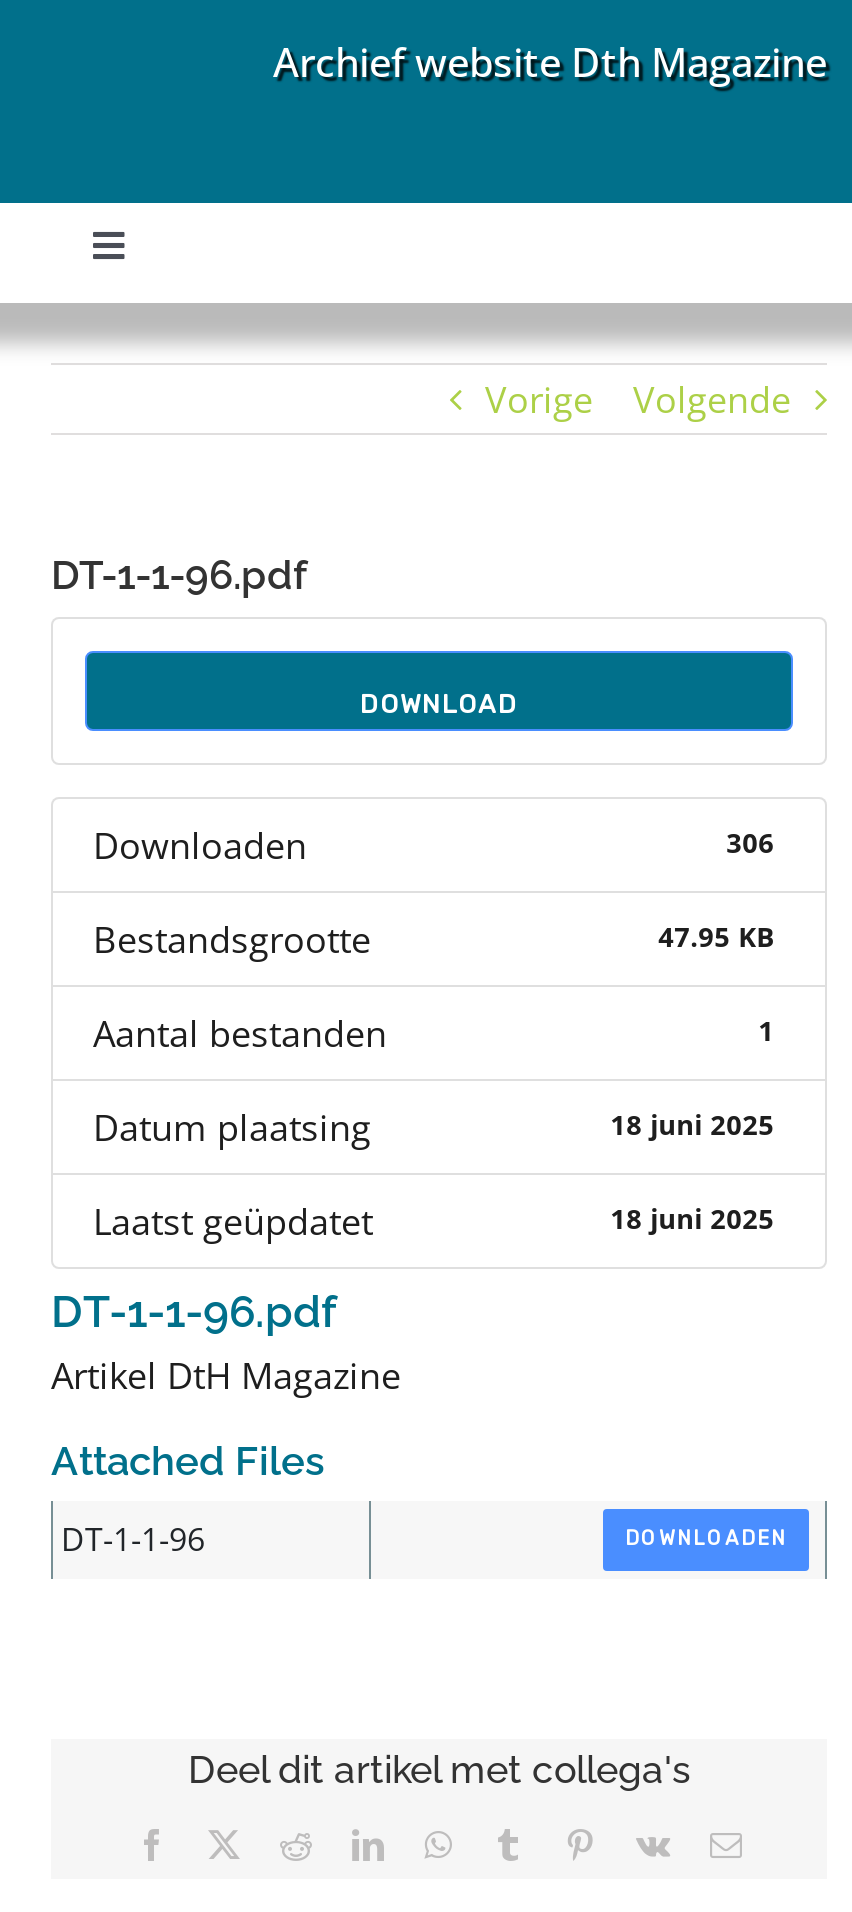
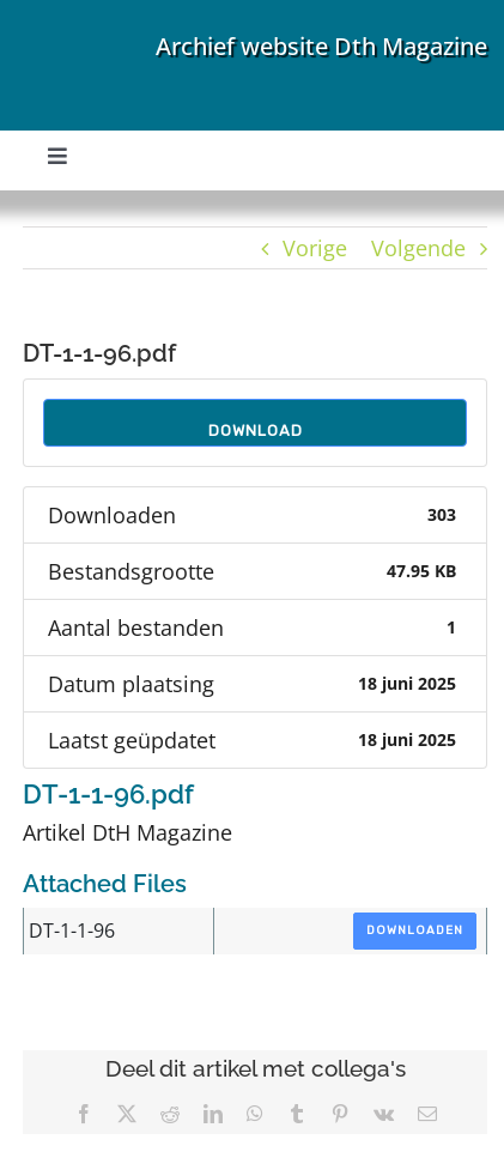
- 306
+ 303
